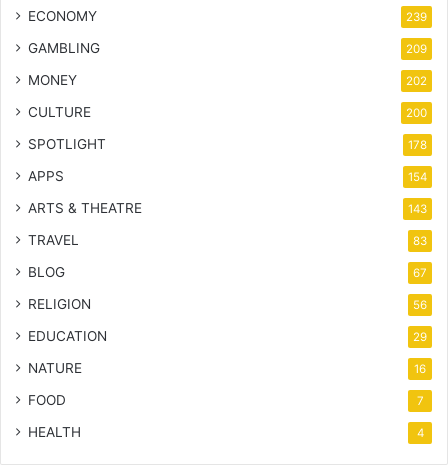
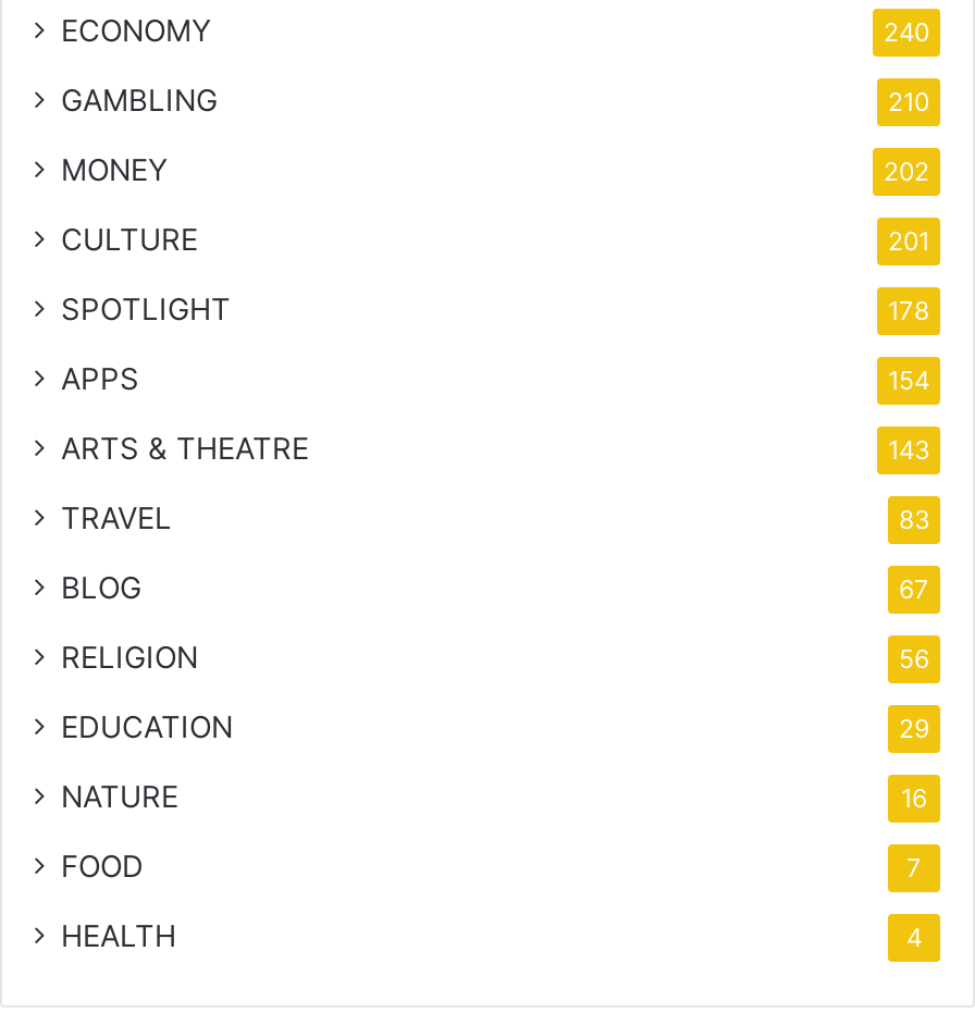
- 239
+ 240

- 209
+ 210

- 200
+ 201
